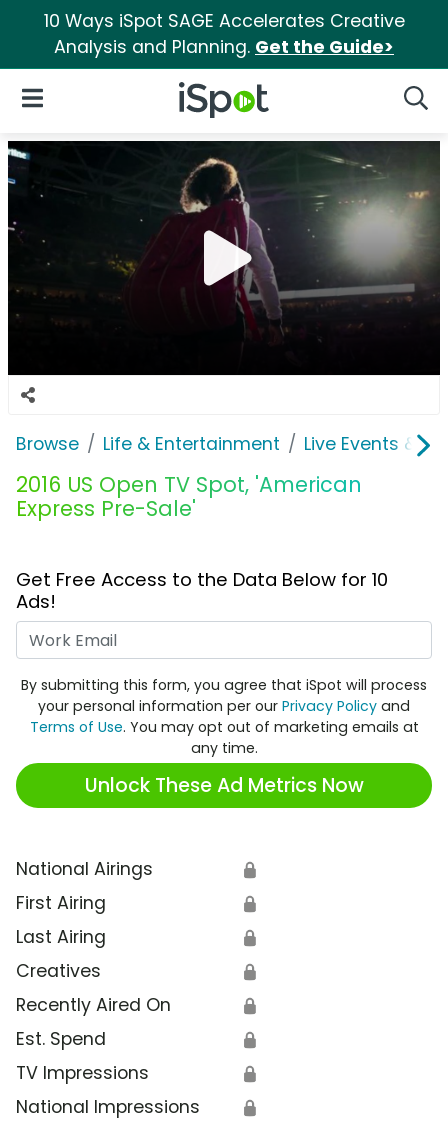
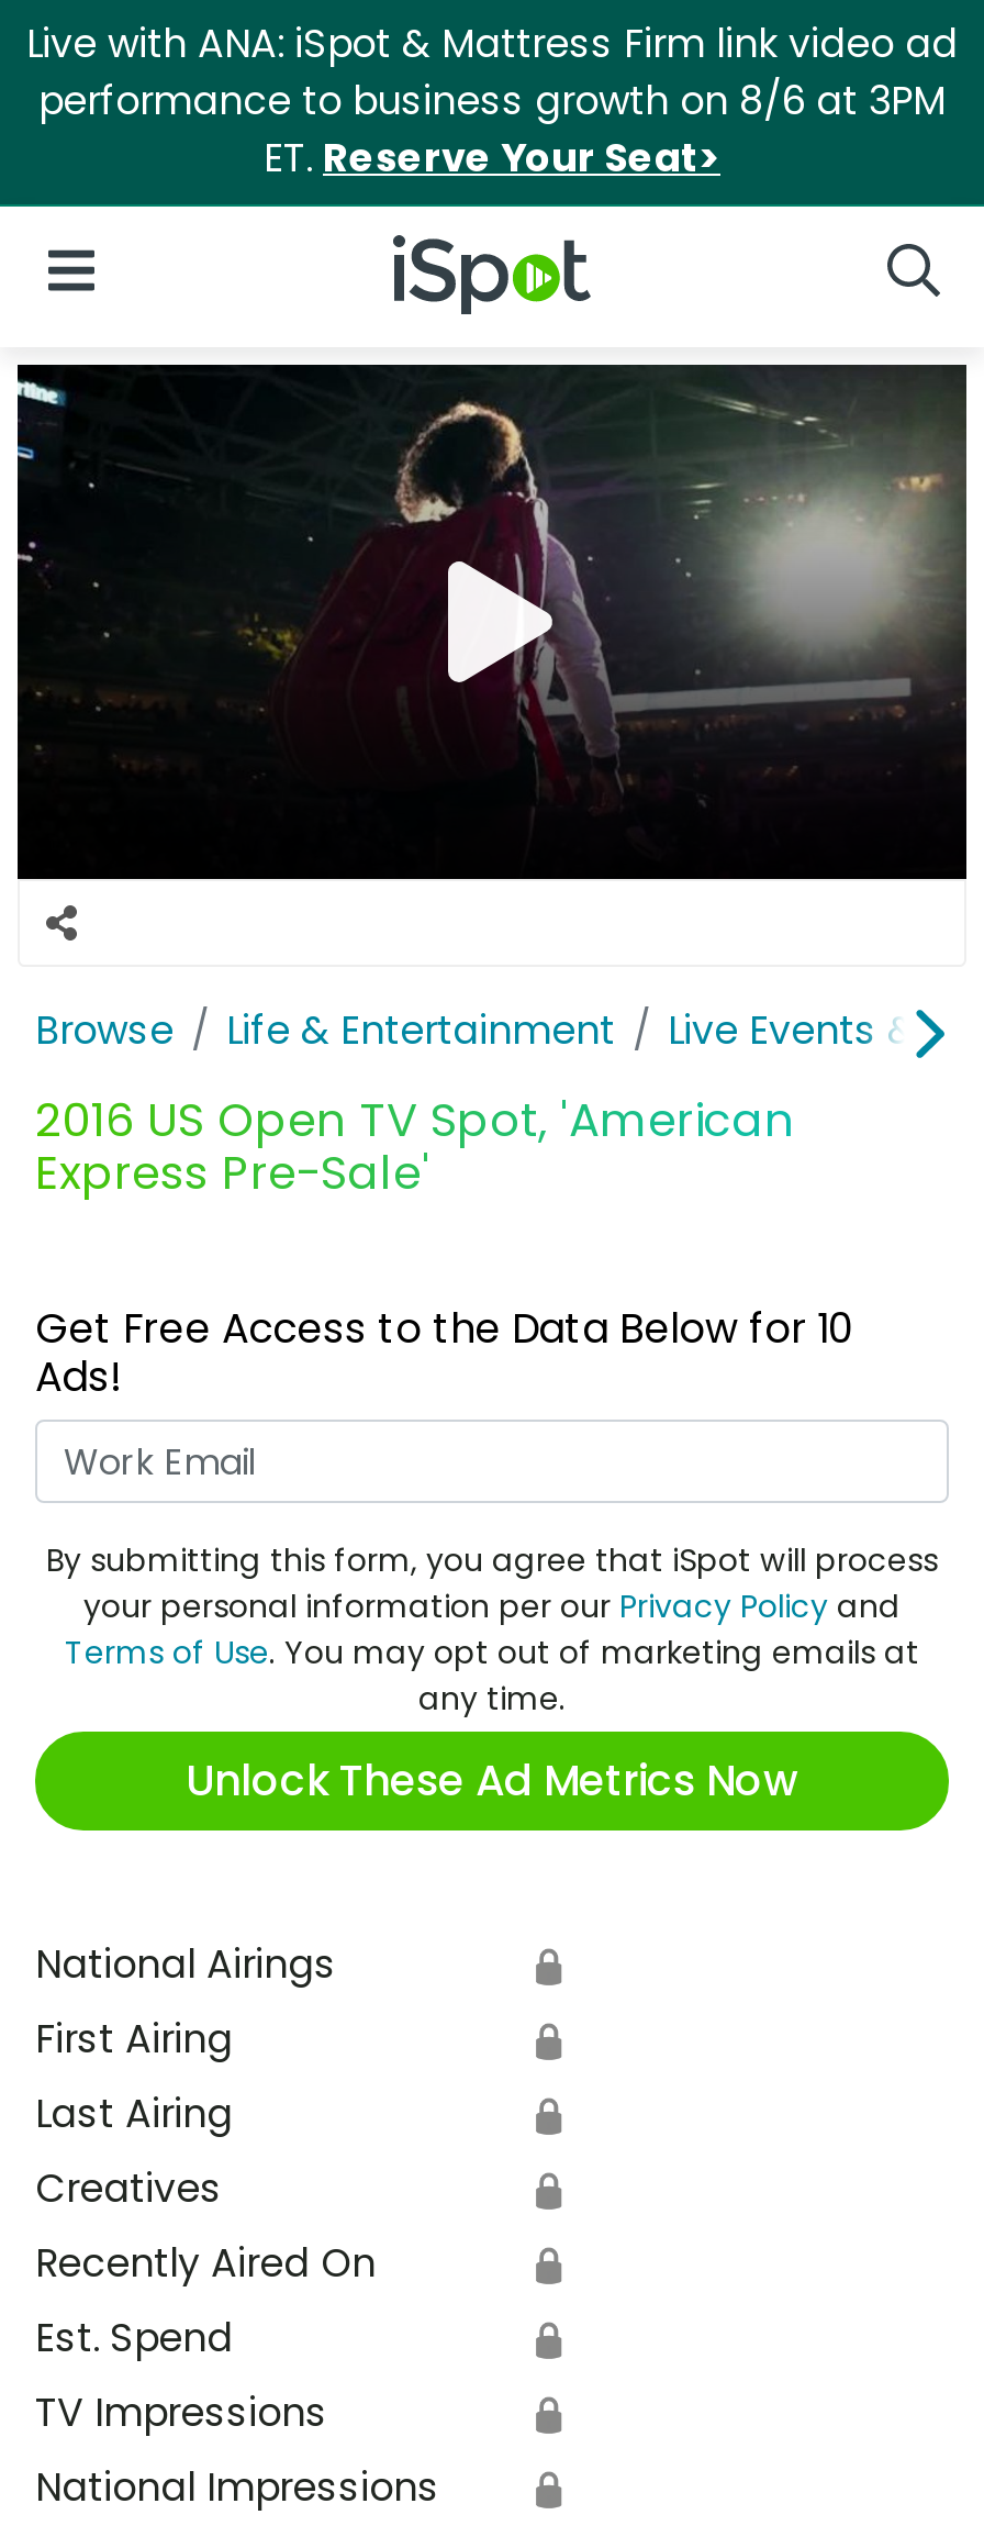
- 10 Ways iSpot SAGE Accelerates Creative
- Analysis and Planning. Get the Guide>
+ Live with ANA: iSpot & Mattress Firm link video ad
+ performance to business growth on 8/6 at 3PM
+ ET. Reserve Your Seat>
